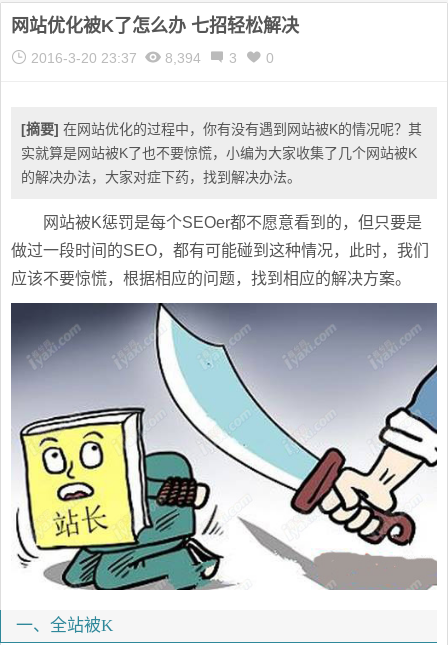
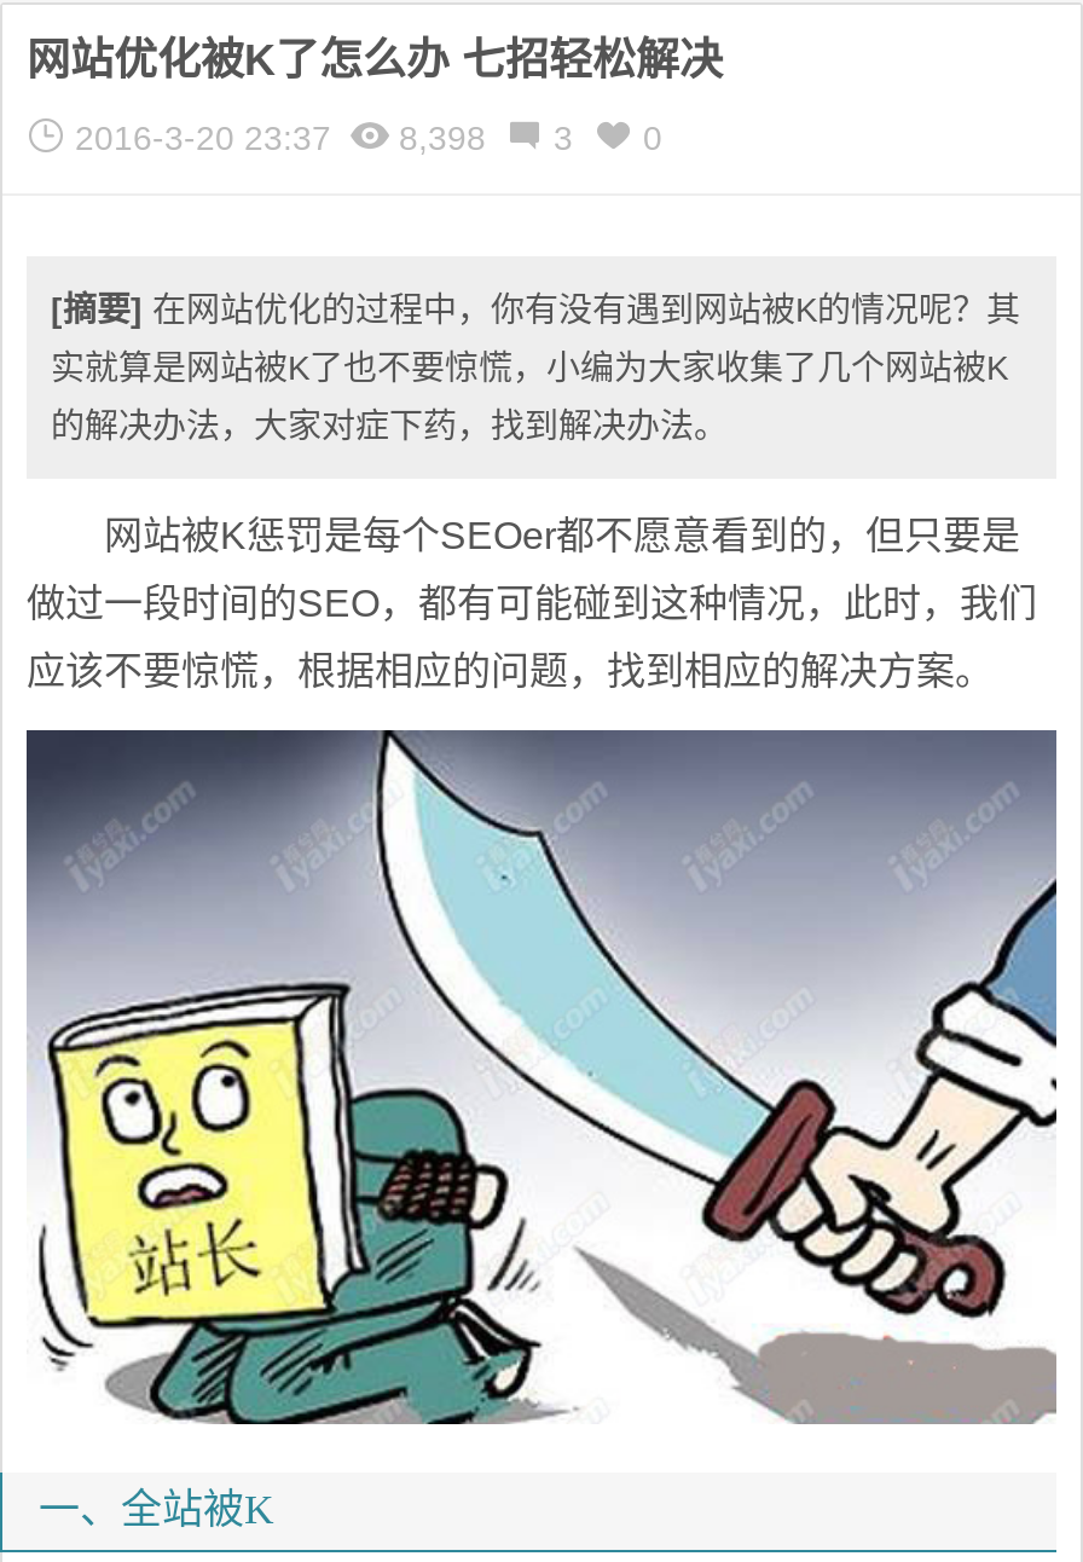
- 2016-3-20 23:37 8,394 3 0
+ 2016-3-20 23:37 8,398 3 0
